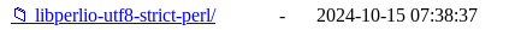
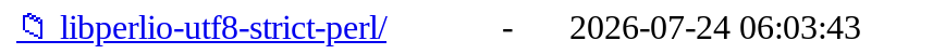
- 2024-10-15 07:38:37
+ 2026-07-24 06:03:43
